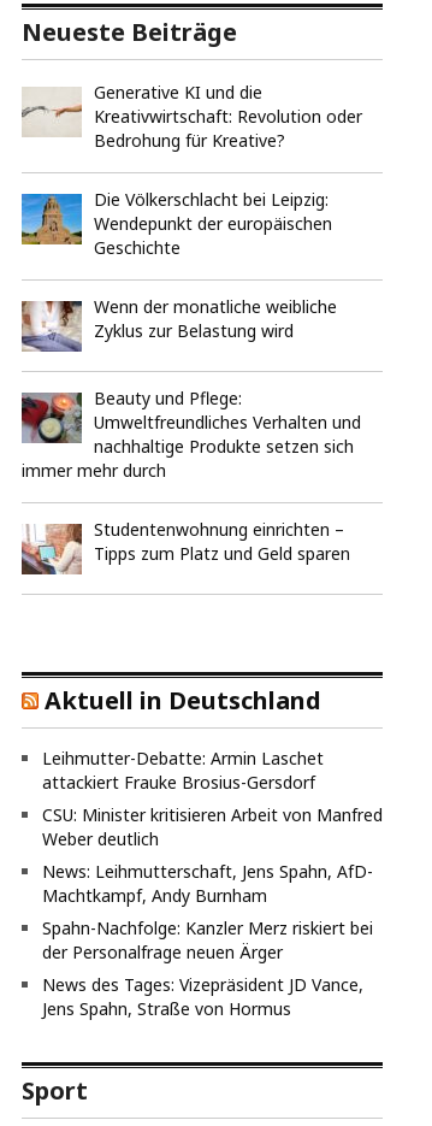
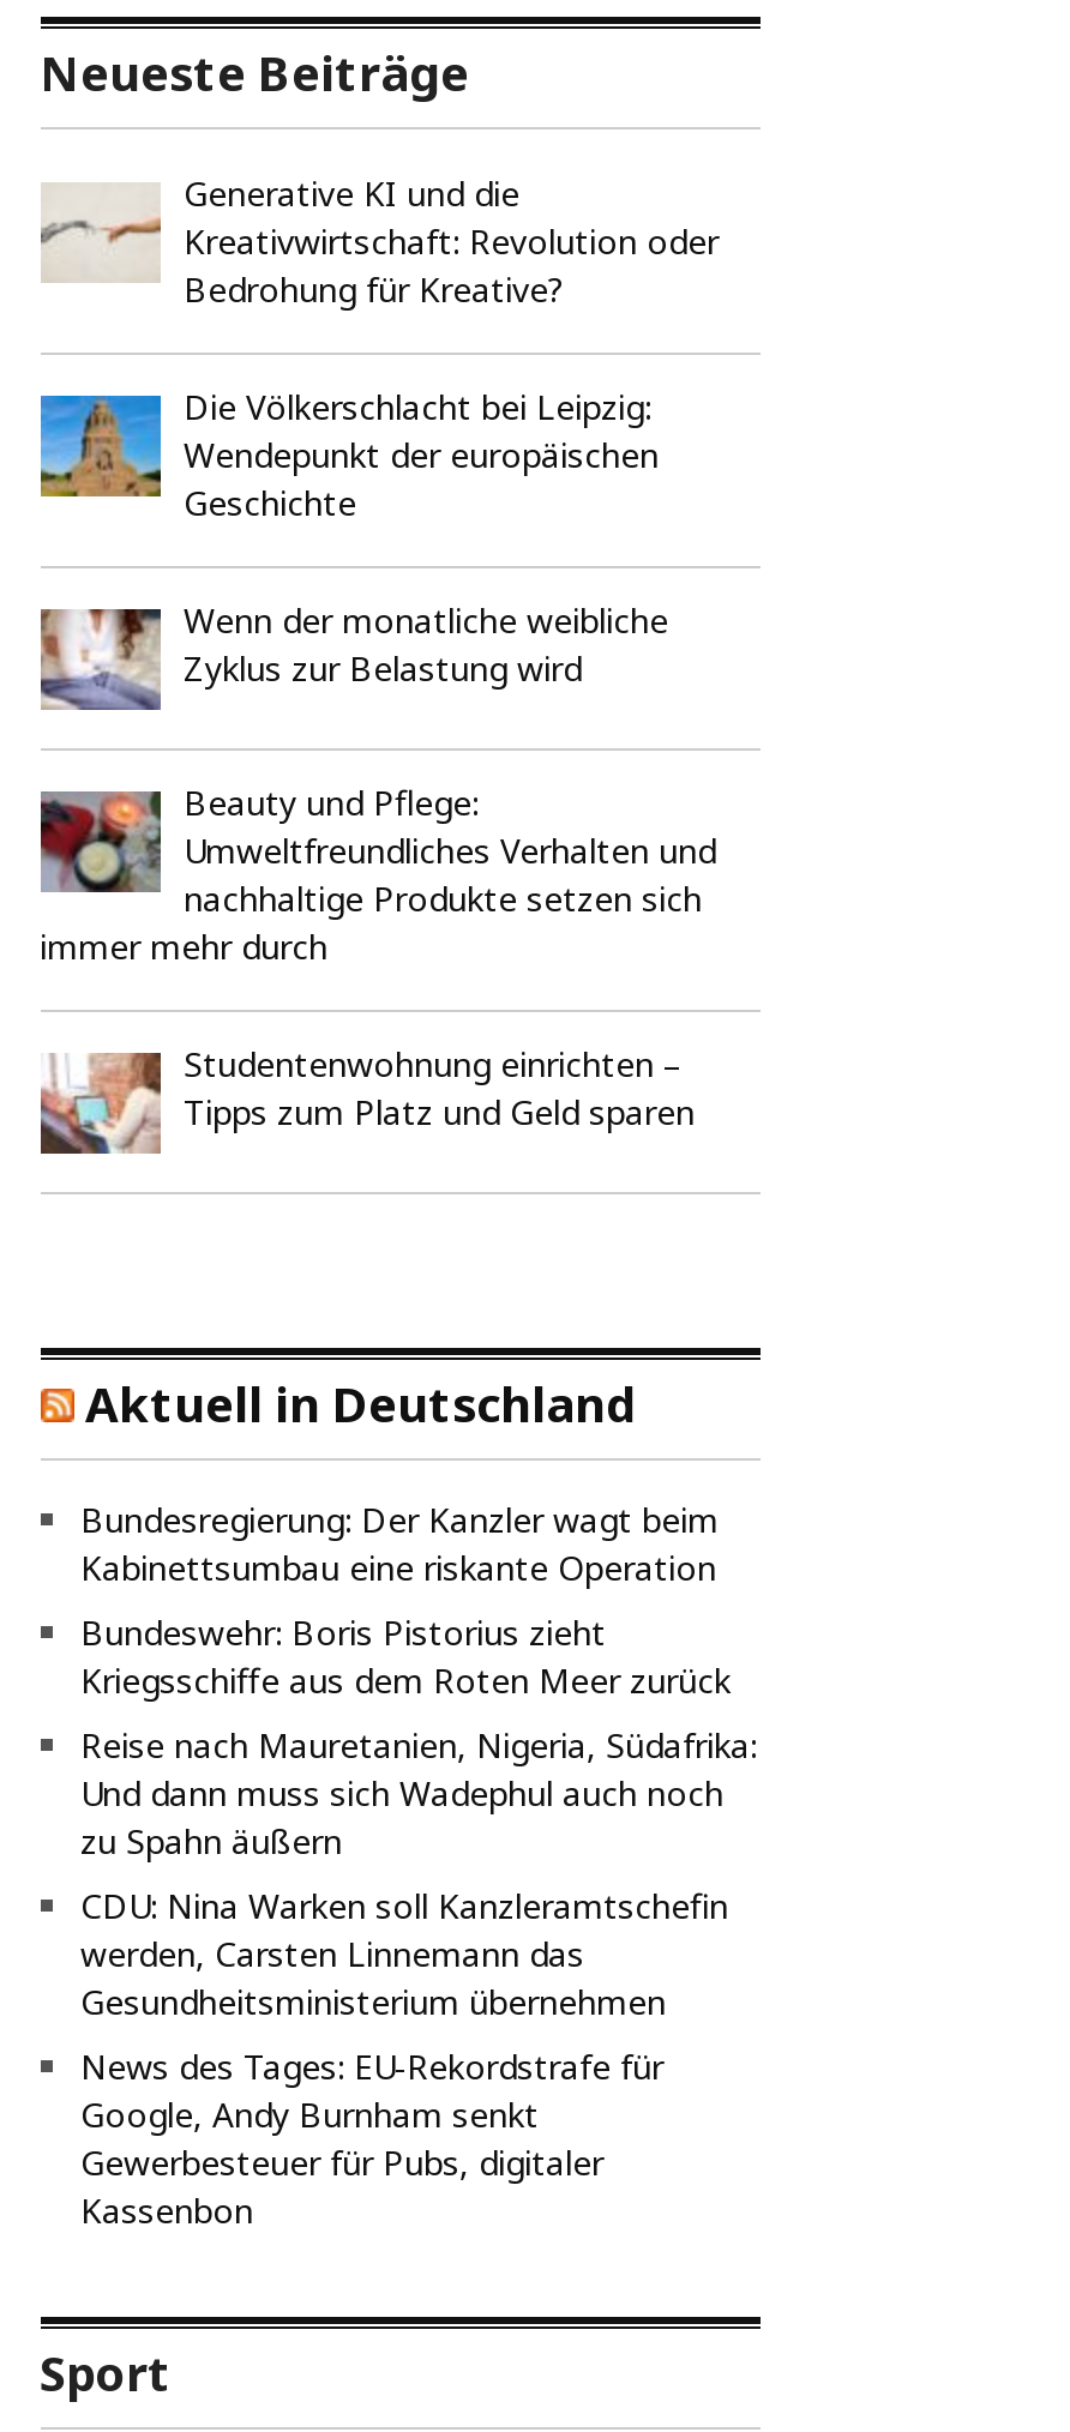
- Leihmutter-Debatte: Armin Laschet
- attackiert Frauke Brosius-Gersdorf
- CSU: Minister kritisieren Arbeit von Manfred
- Weber deutlich
- News: Leihmutterschaft, Jens Spahn, AfD-
- Machtkampf, Andy Burnham
- Spahn-Nachfolge: Kanzler Merz riskiert bei
- der Personalfrage neuen Ärger
- News des Tages: Vizepräsident JD Vance,
- Jens Spahn, Straße von Hormus
+ Bundesregierung: Der Kanzler wagt beim
+ Kabinettsumbau eine riskante Operation
+ Bundeswehr: Boris Pistorius zieht
+ Kriegsschiffe aus dem Roten Meer zurück
+ Reise nach Mauretanien, Nigeria, Südafrika:
+ Und dann muss sich Wadephul auch noch
+ zu Spahn äußern
+ CDU: Nina Warken soll Kanzleramtschefin
+ werden, Carsten Linnemann das
+ Gesundheitsministerium übernehmen
+ News des Tages: EU-Rekordstrafe für
+ Google, Andy Burnham senkt
+ Gewerbesteuer für Pubs, digitaler
+ Kassenbon
